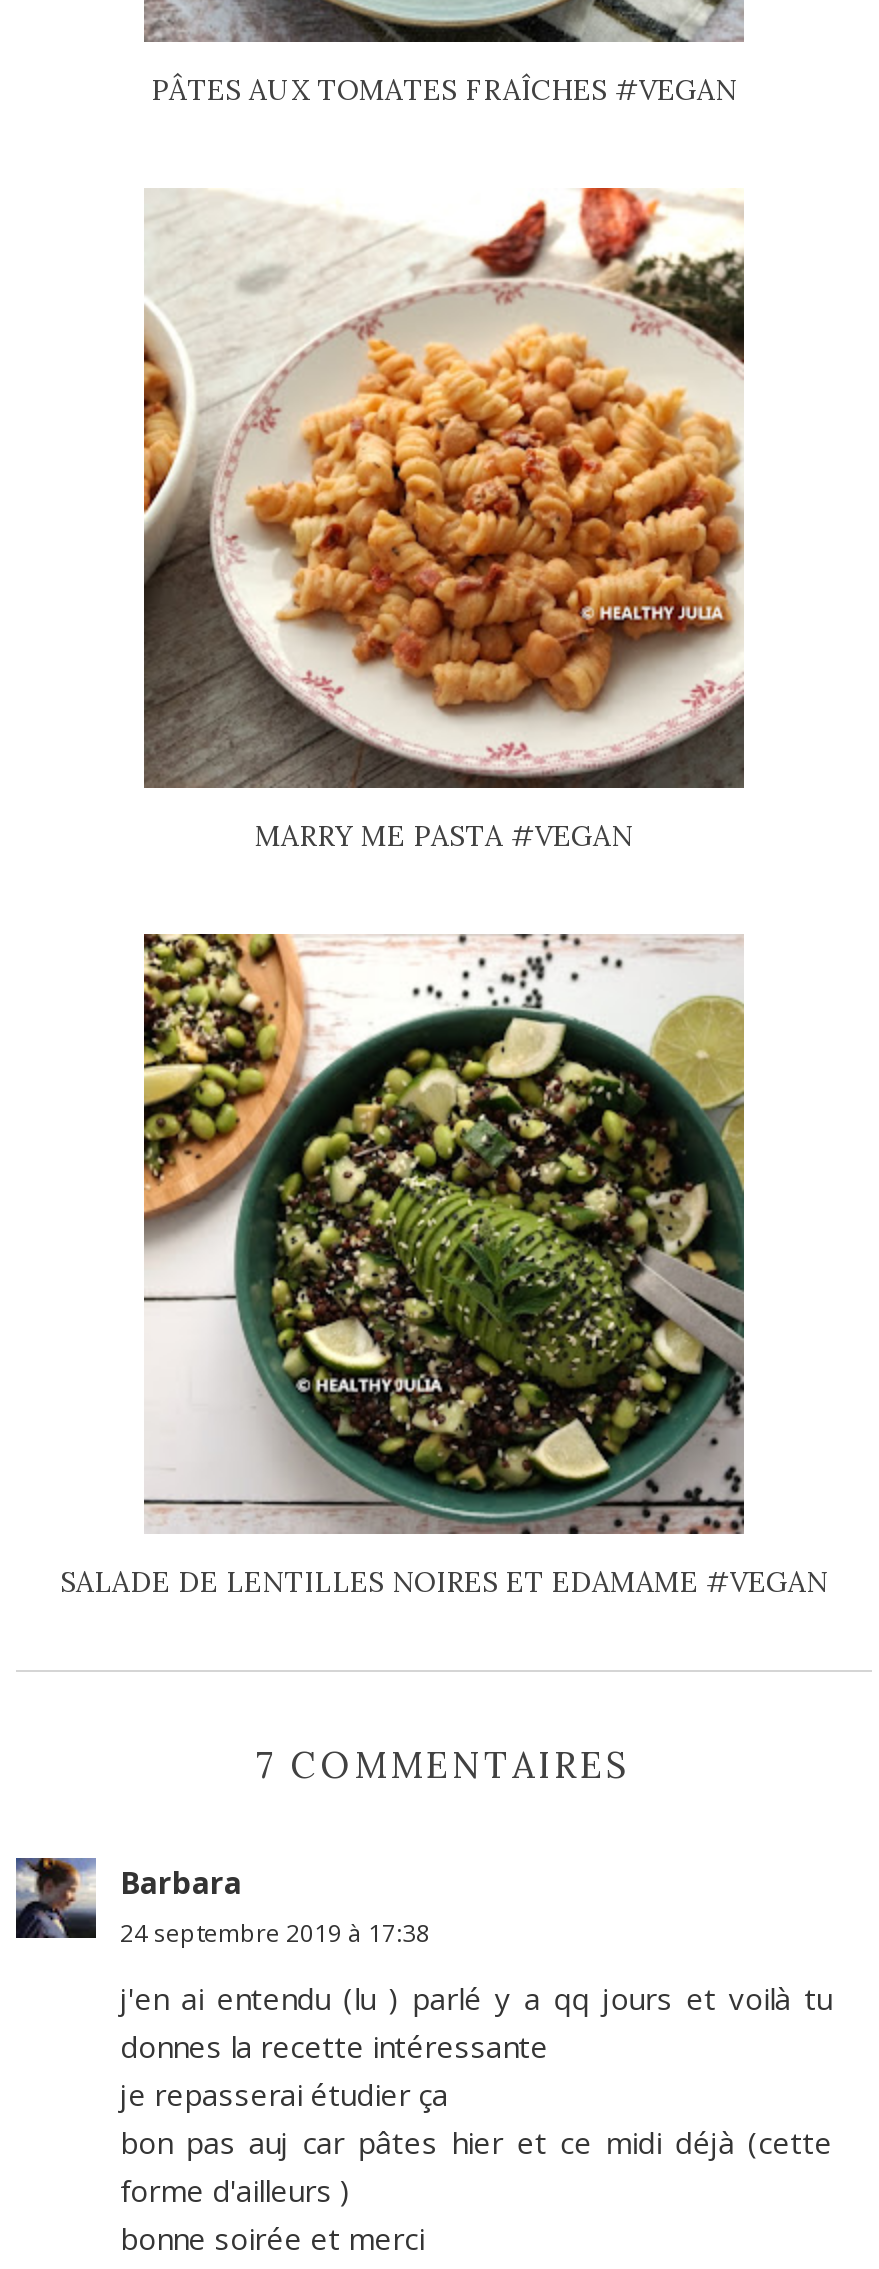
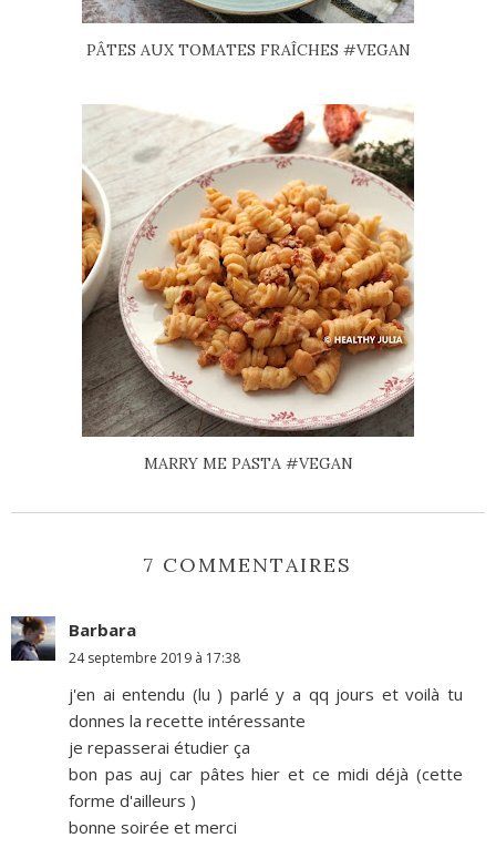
- [image]
- SALADE DE LENTILLES NOIRES ET EDAMAME #VEGAN
